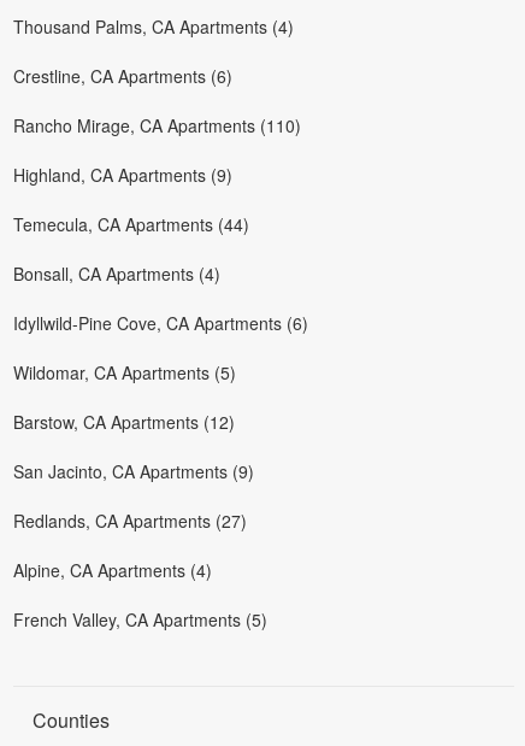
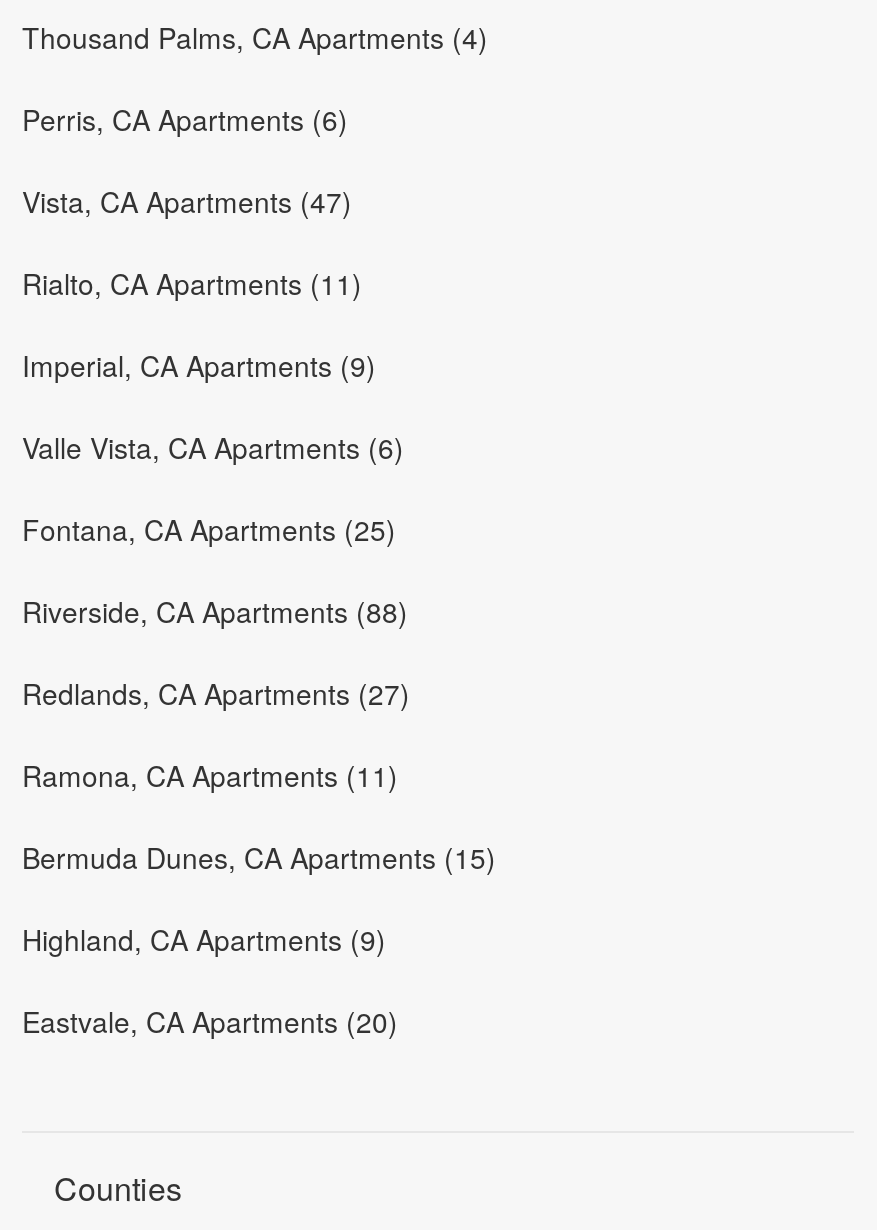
- Crestline, CA Apartments (6)
- Rancho Mirage, CA Apartments (110)
+ Perris, CA Apartments (6)
+ Vista, CA Apartments (47)
+ Rialto, CA Apartments (11)
+ Imperial, CA Apartments (9)
+ Valle Vista, CA Apartments (6)
+ Fontana, CA Apartments (25)
+ Riverside, CA Apartments (88)
+ Ramona, CA Apartments (11)
+ Bermuda Dunes, CA Apartments (15)

moved down: Highland, CA Apartments (9)

- Temecula, CA Apartments (44)
- Bonsall, CA Apartments (4)
- Idyllwild-Pine Cove, CA Apartments (6)
- Wildomar, CA Apartments (5)
- Barstow, CA Apartments (12)
- San Jacinto, CA Apartments (9)
- Alpine, CA Apartments (4)
- French Valley, CA Apartments (5)
+ Eastvale, CA Apartments (20)

moved up: Redlands, CA Apartments (27)
